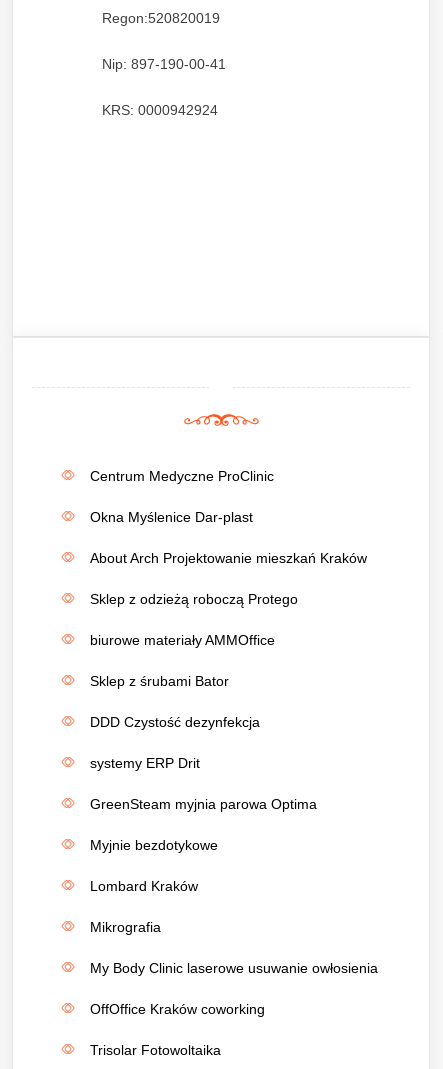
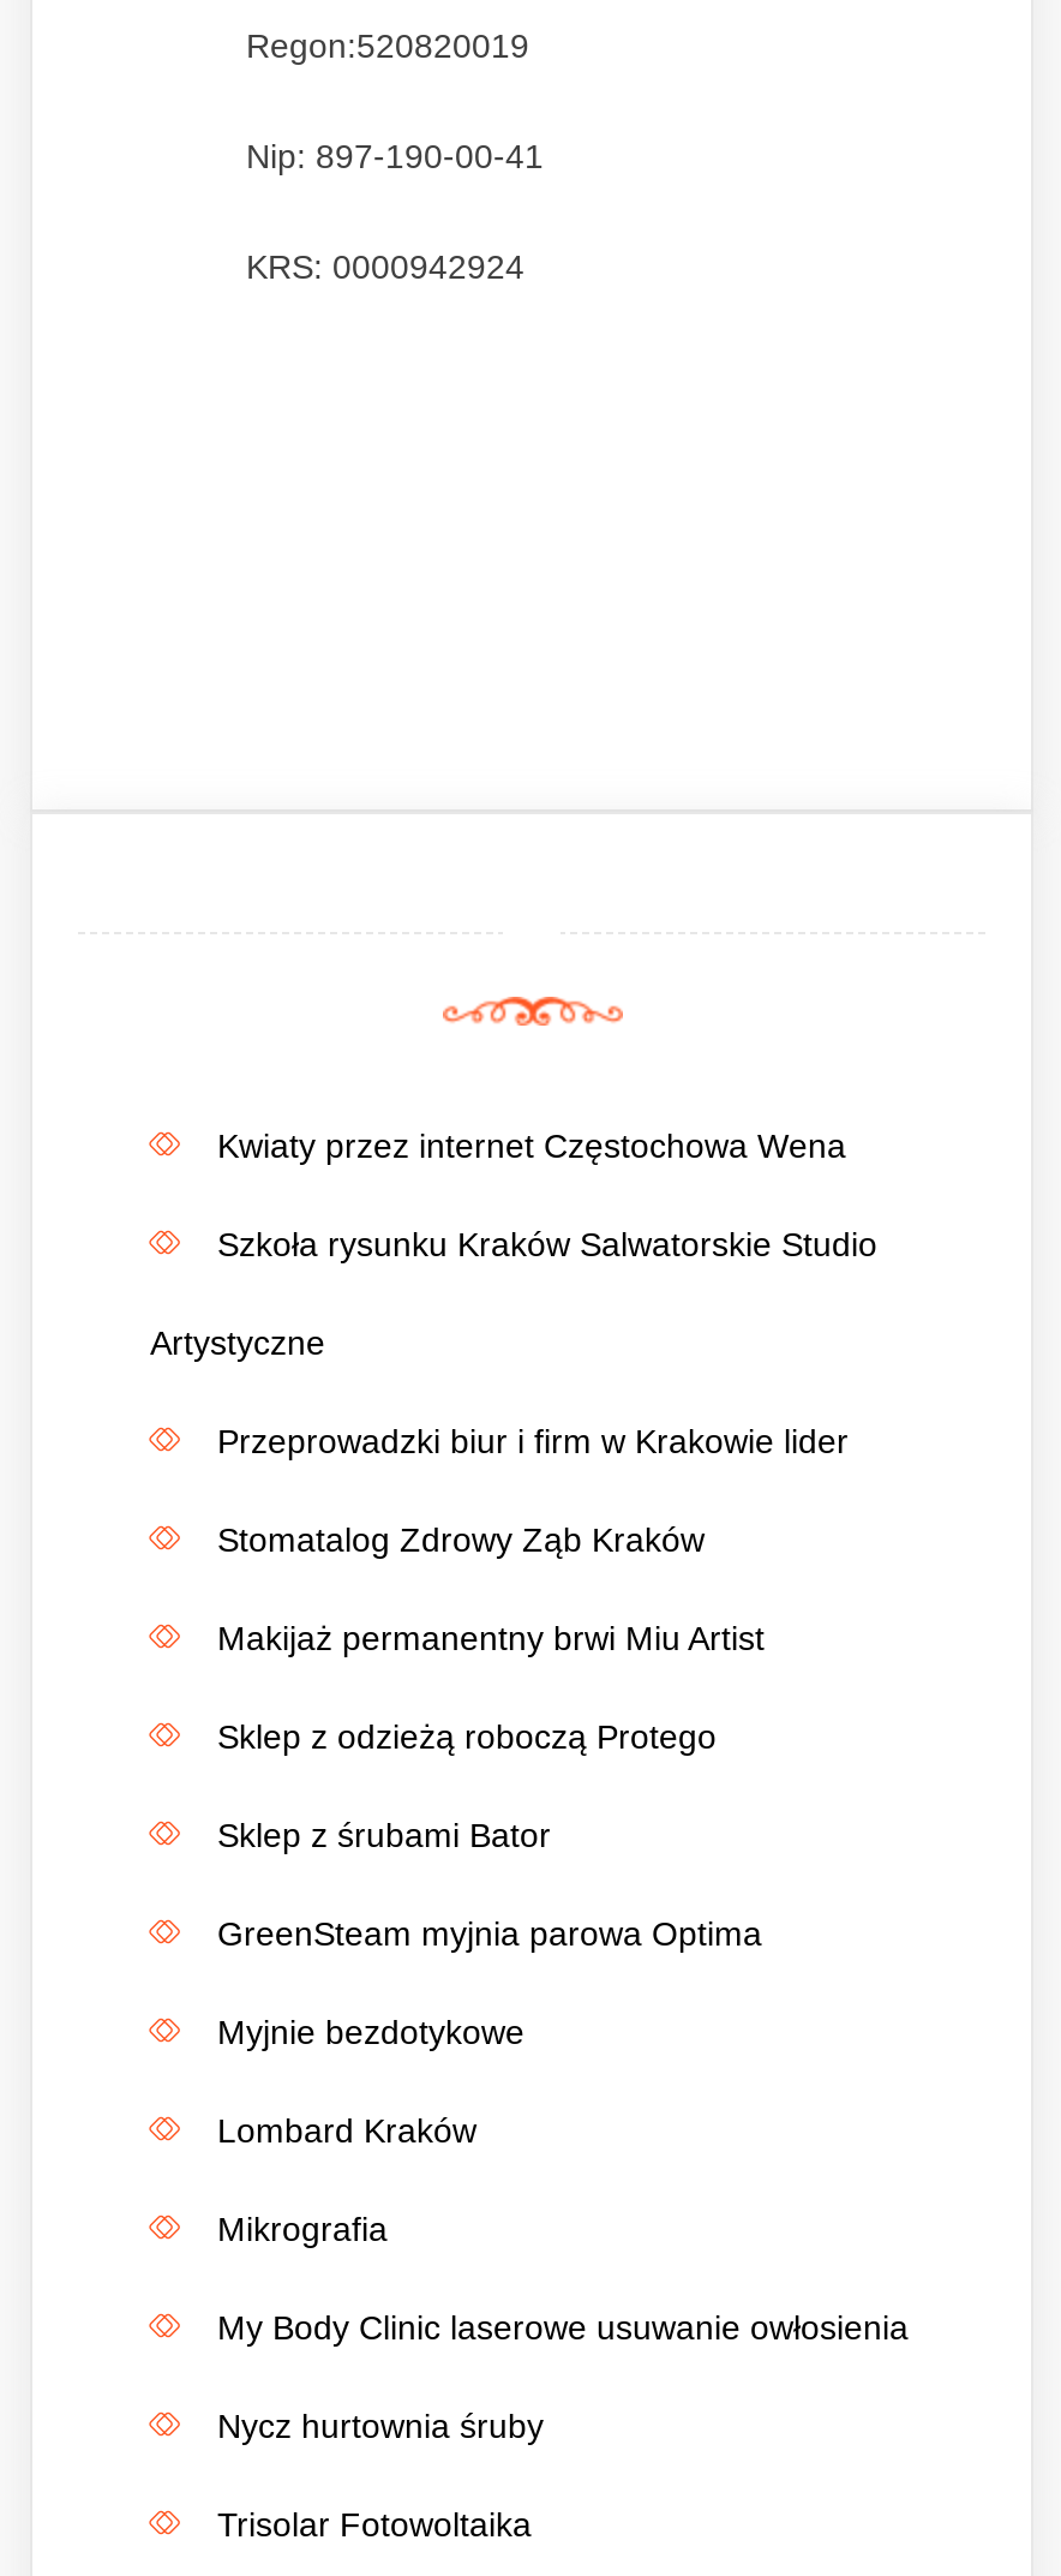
- Centrum Medyczne ProClinic
- Okna Myślenice Dar-plast
- About Arch Projektowanie mieszkań Kraków
+ Kwiaty przez internet Częstochowa Wena
+ Szkoła rysunku Kraków Salwatorskie Studio
+ Artystyczne
+ Przeprowadzki biur i firm w Krakowie lider
+ Stomatalog Zdrowy Ząb Kraków
+ Makijaż permanentny brwi Miu Artist

moved down: Sklep z odzieżą roboczą Protego

- biurowe materiały AMMOffice

moved down: Sklep z śrubami Bator

- DDD Czystość dezynfekcja
- systemy ERP Drit

- OffOffice Kraków coworking
+ Nycz hurtownia śruby
